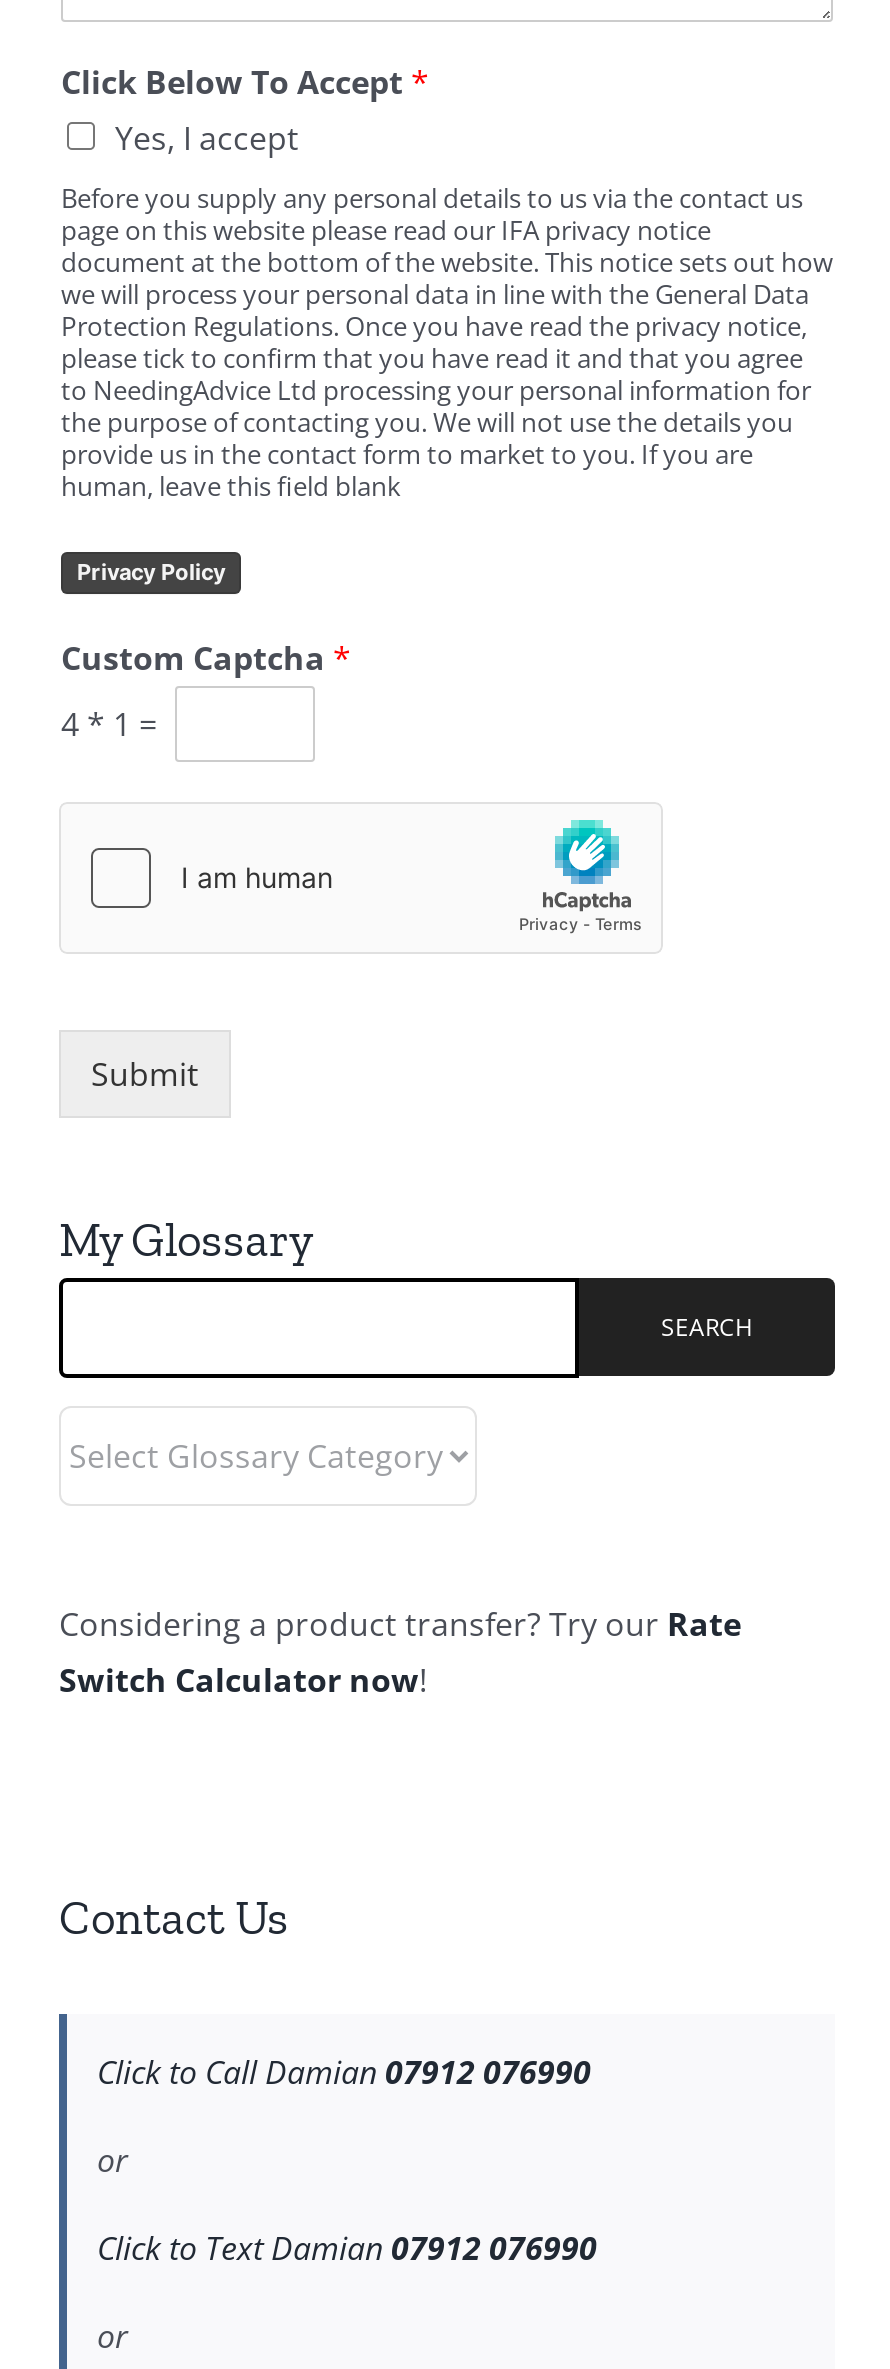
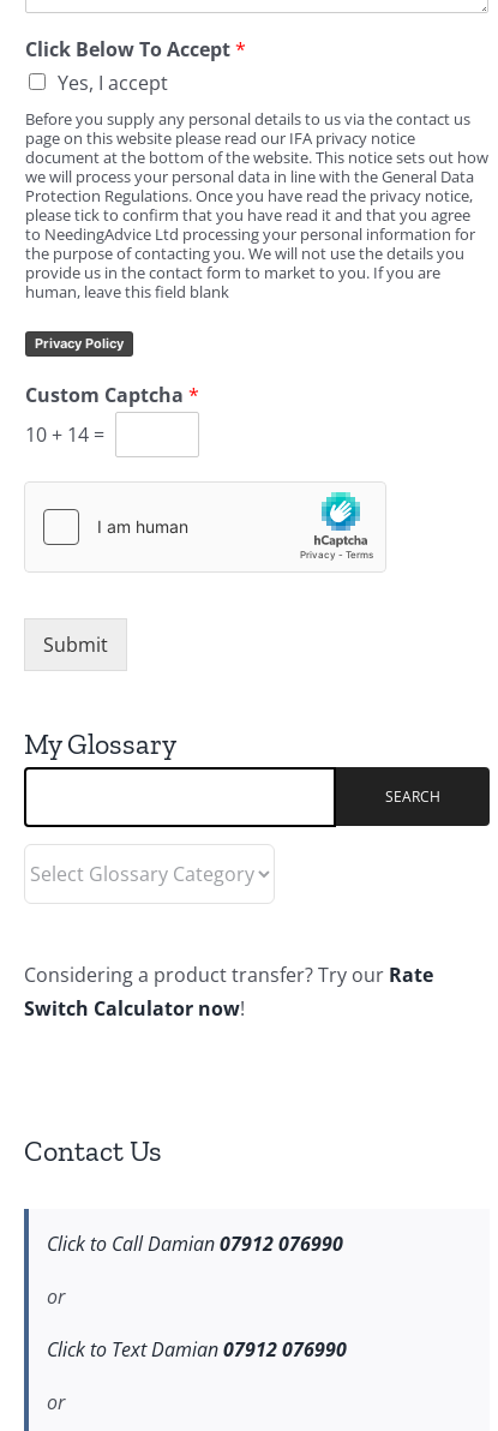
- 4 * 1 =
+ 10 + 14 =
